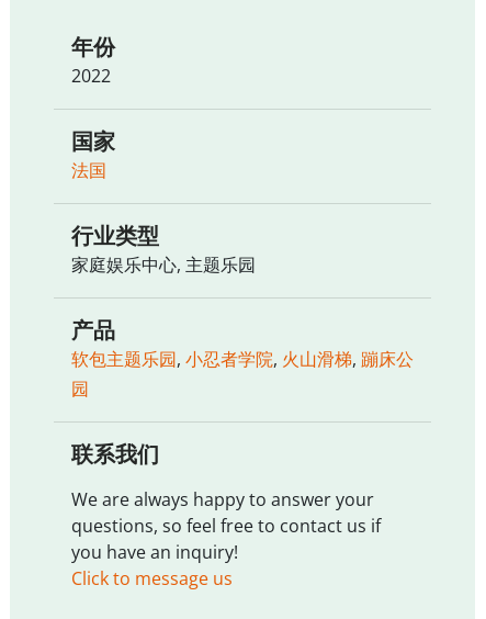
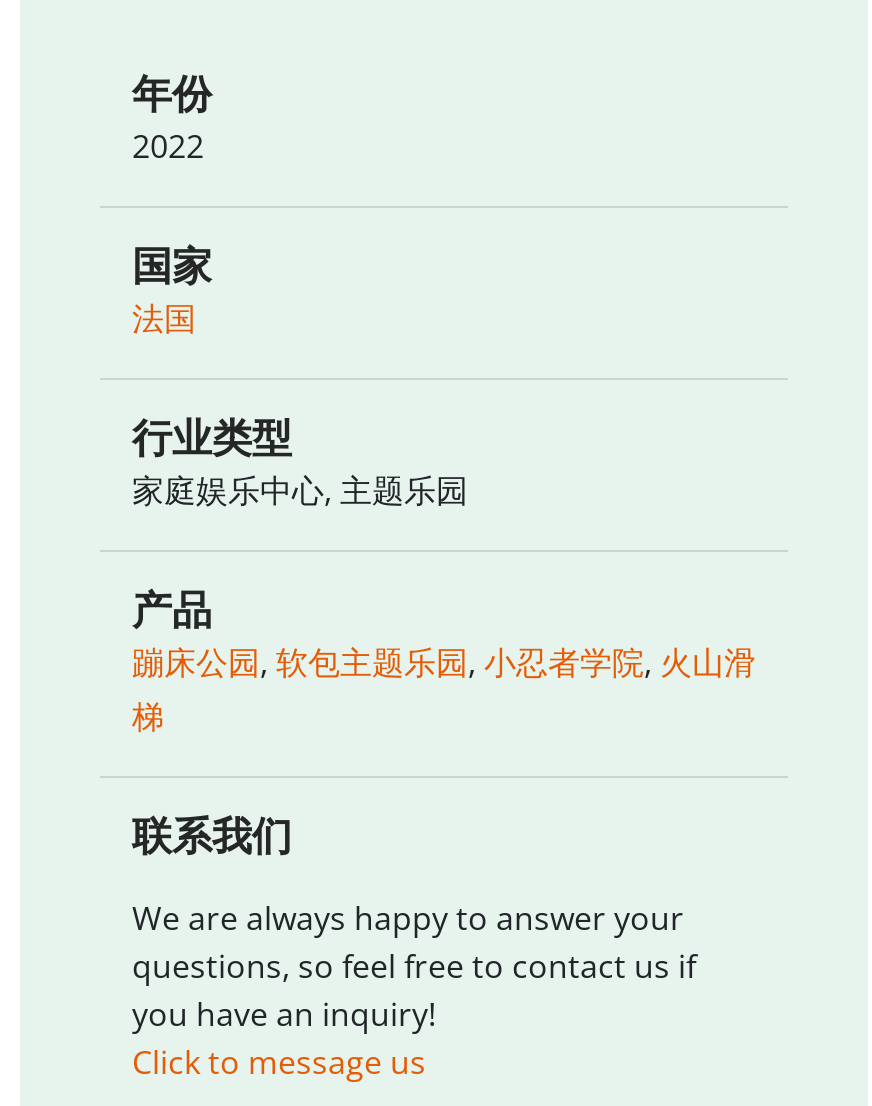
- 软包主题乐园,小忍者学院,火山滑梯,蹦床公
- 园
+ 蹦床公园,软包主题乐园,小忍者学院,火山滑
+ 梯
